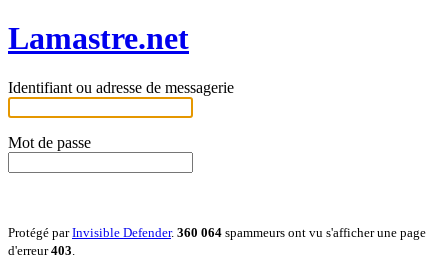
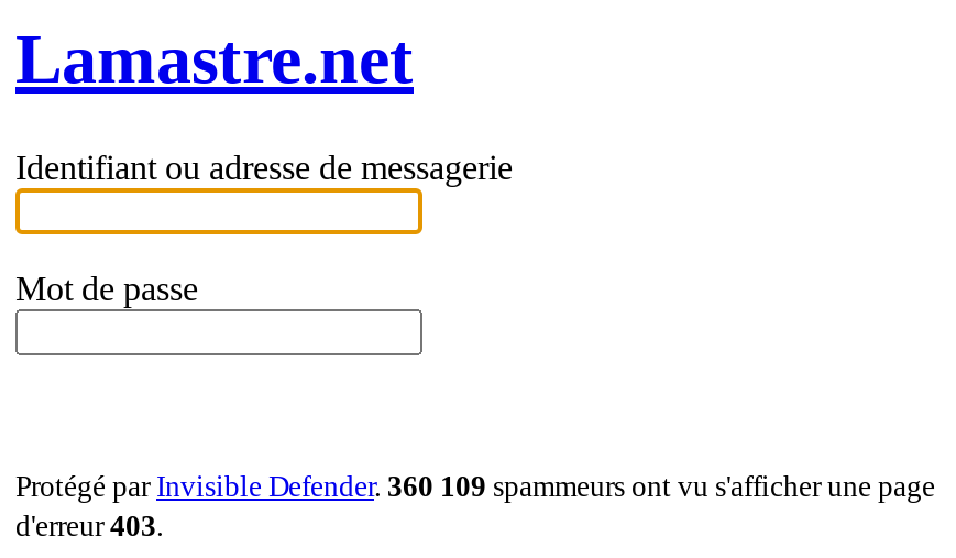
- Protégé par Invisible Defender. 360 064 spammeurs ont vu s'afficher une page
+ Protégé par Invisible Defender. 360 109 spammeurs ont vu s'afficher une page
